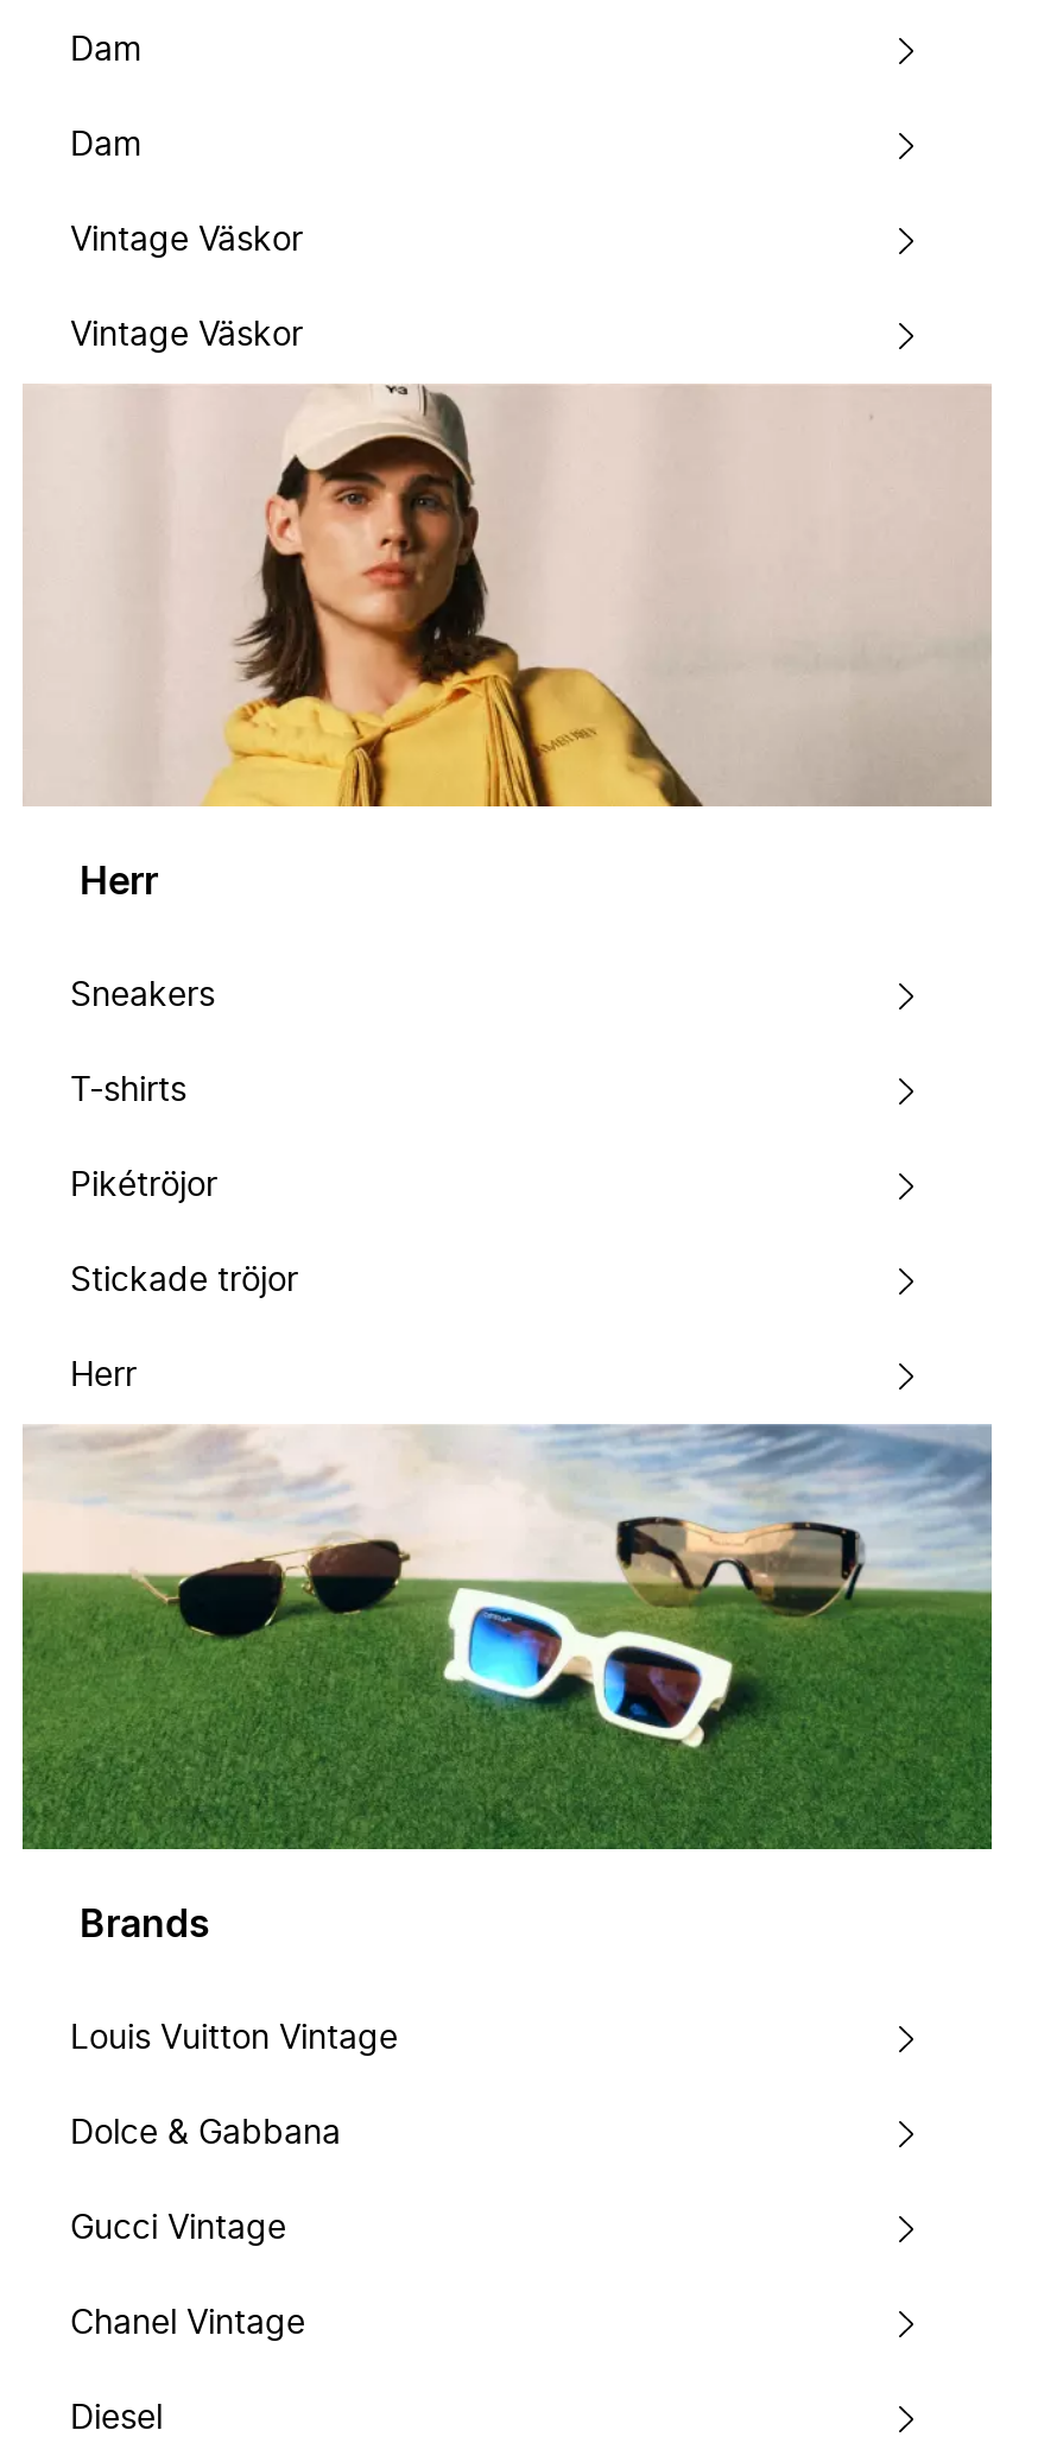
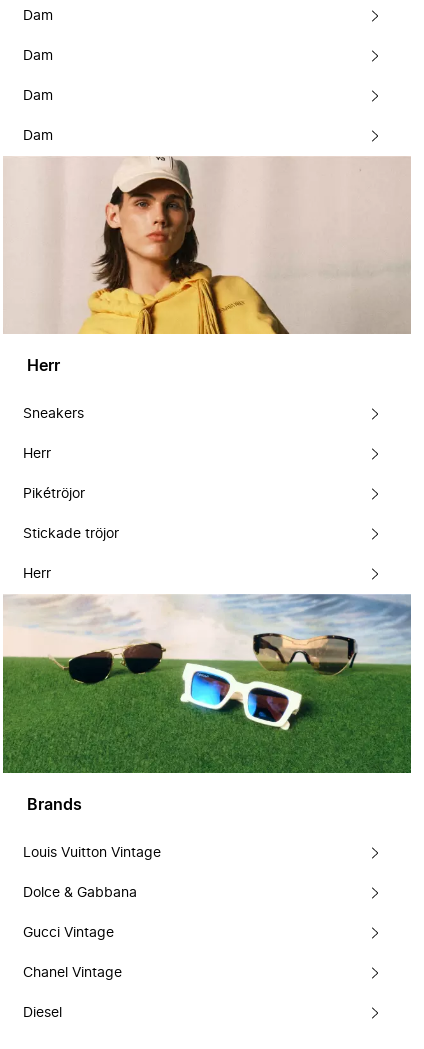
- Vintage Väskor
+ Dam

- Vintage Väskor
+ Dam

- T-shirts
+ Herr
